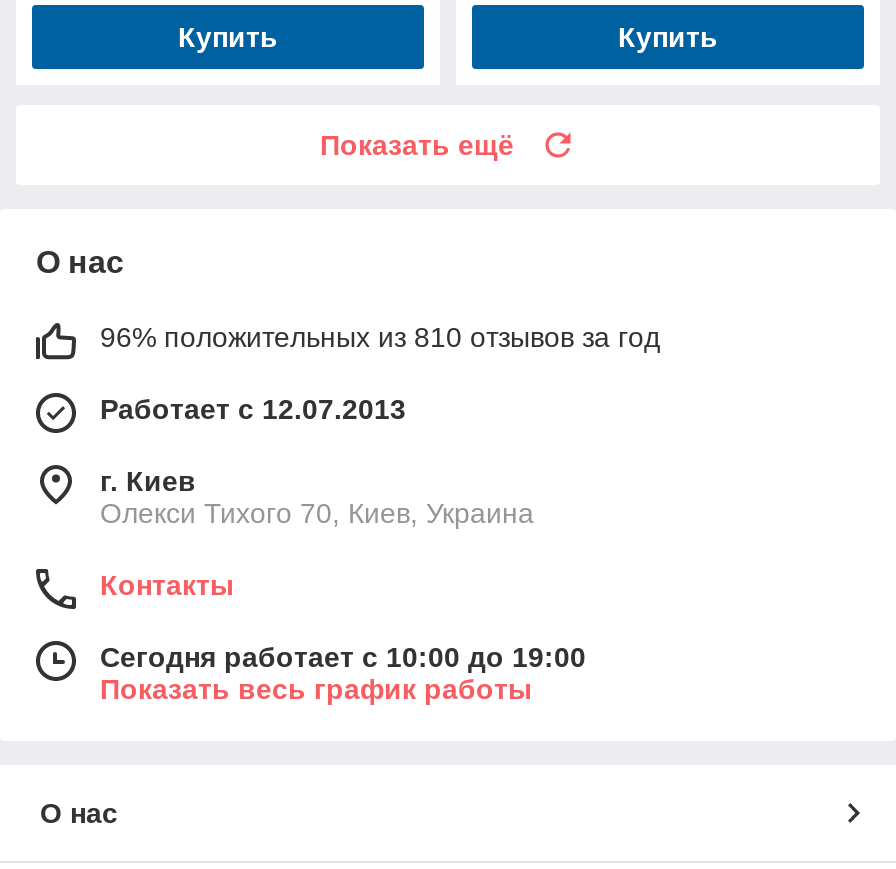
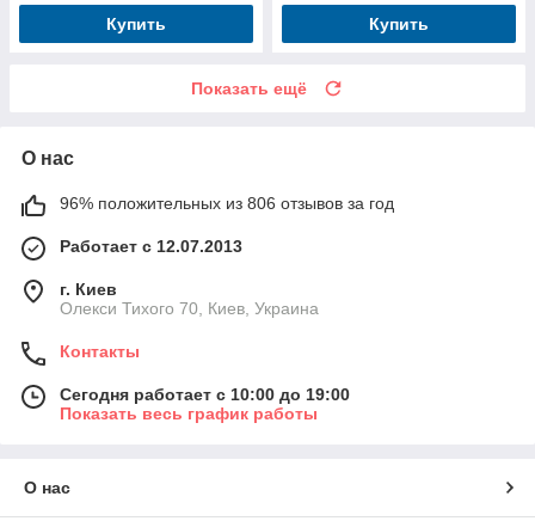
- 96% положительных из 810 отзывов за год
+ 96% положительных из 806 отзывов за год
